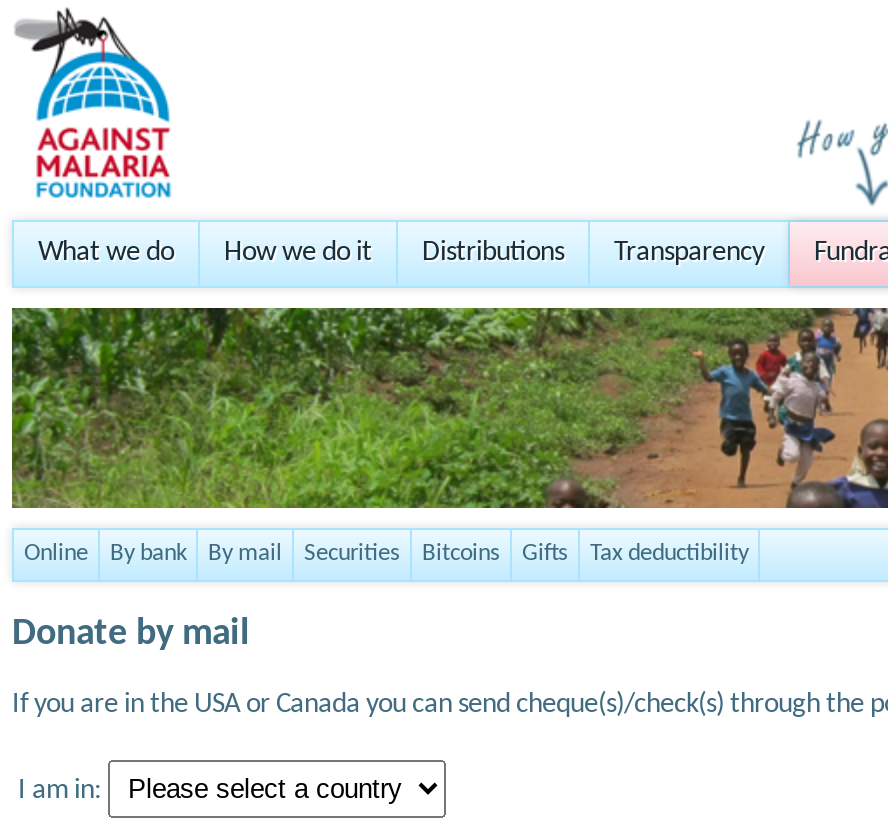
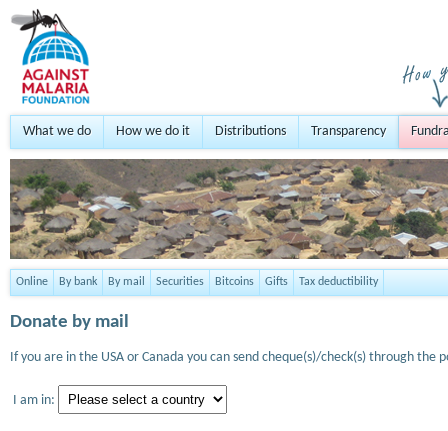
- [image]
+ [image]
